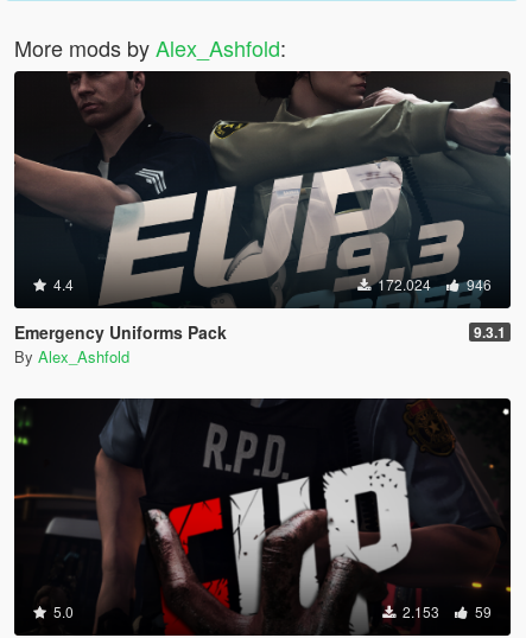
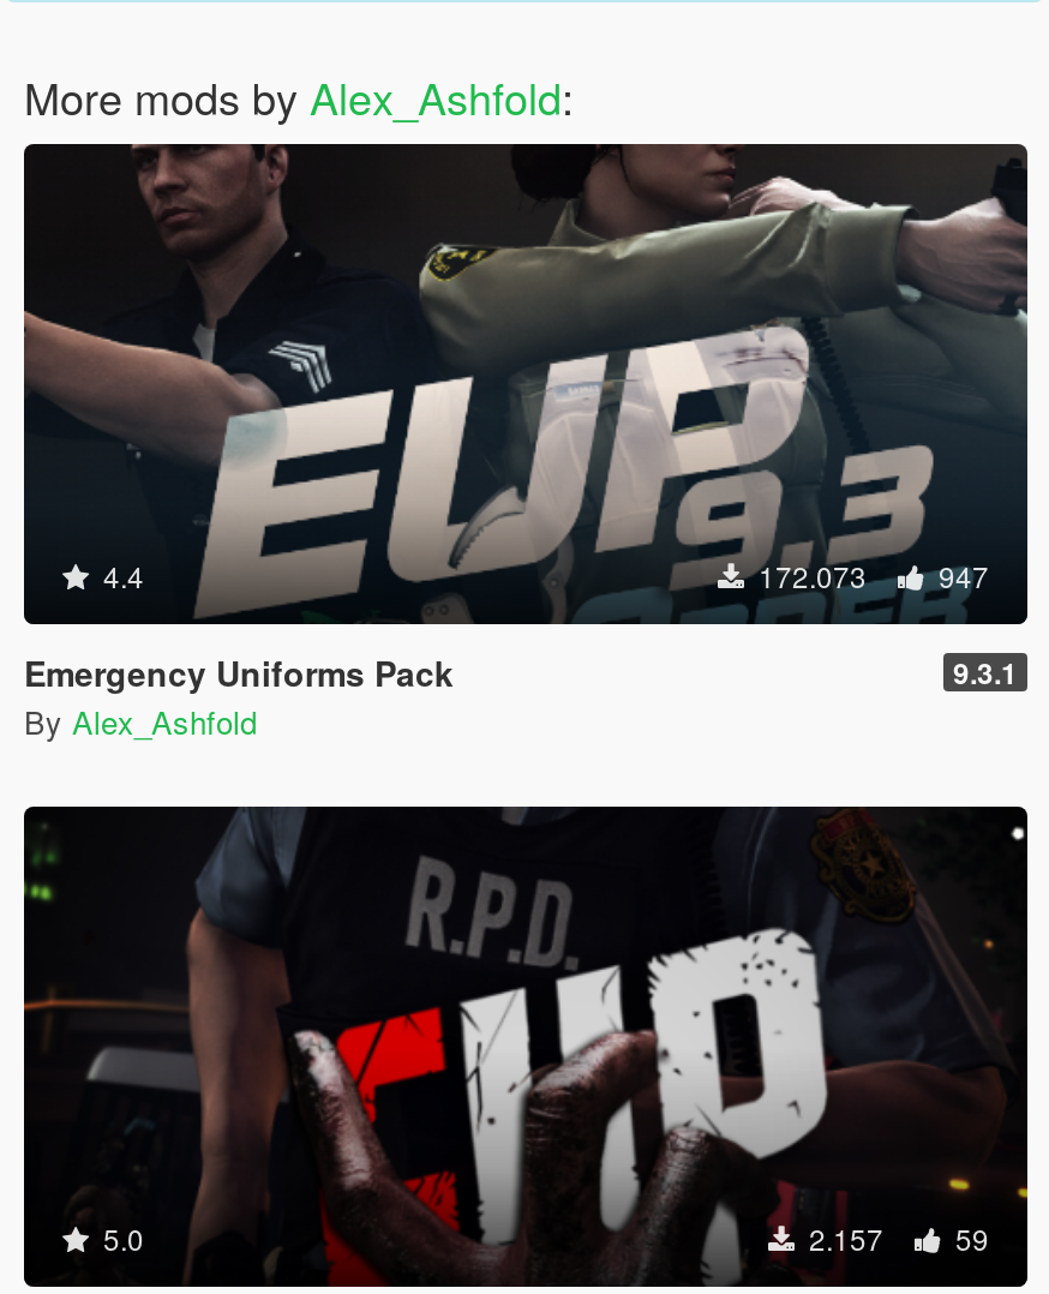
- 172.024
+ 172.073

- 946
+ 947

- 2.153 59
+ 2.157 59
